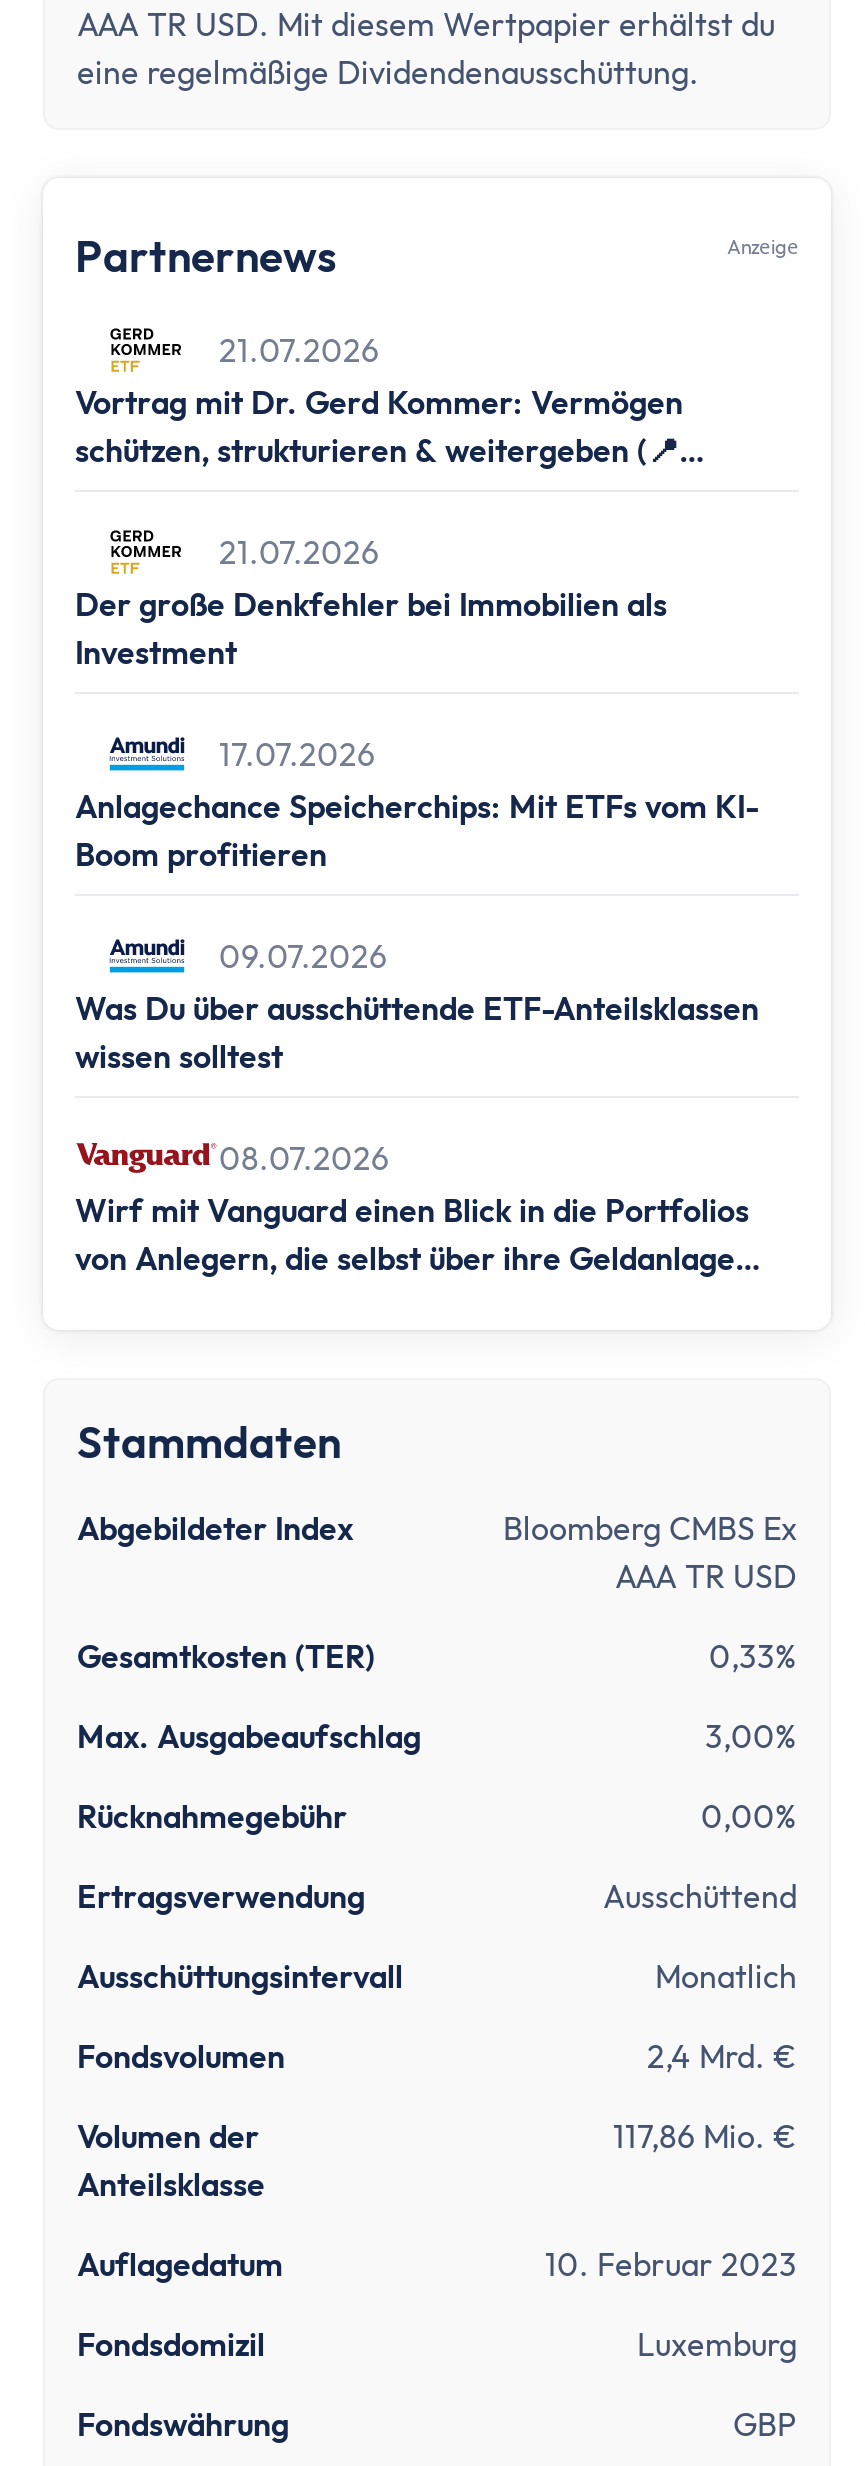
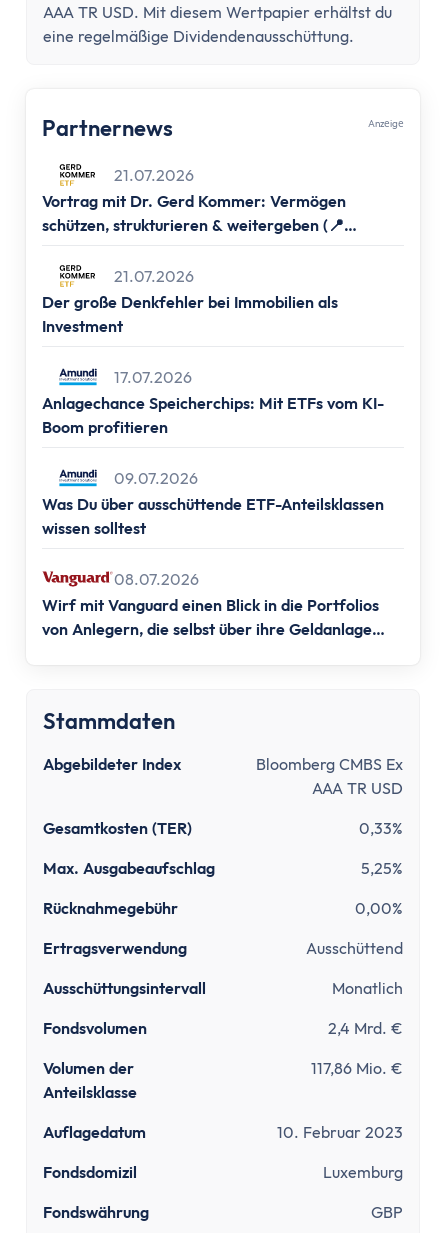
- 3,00%
+ 5,25%
